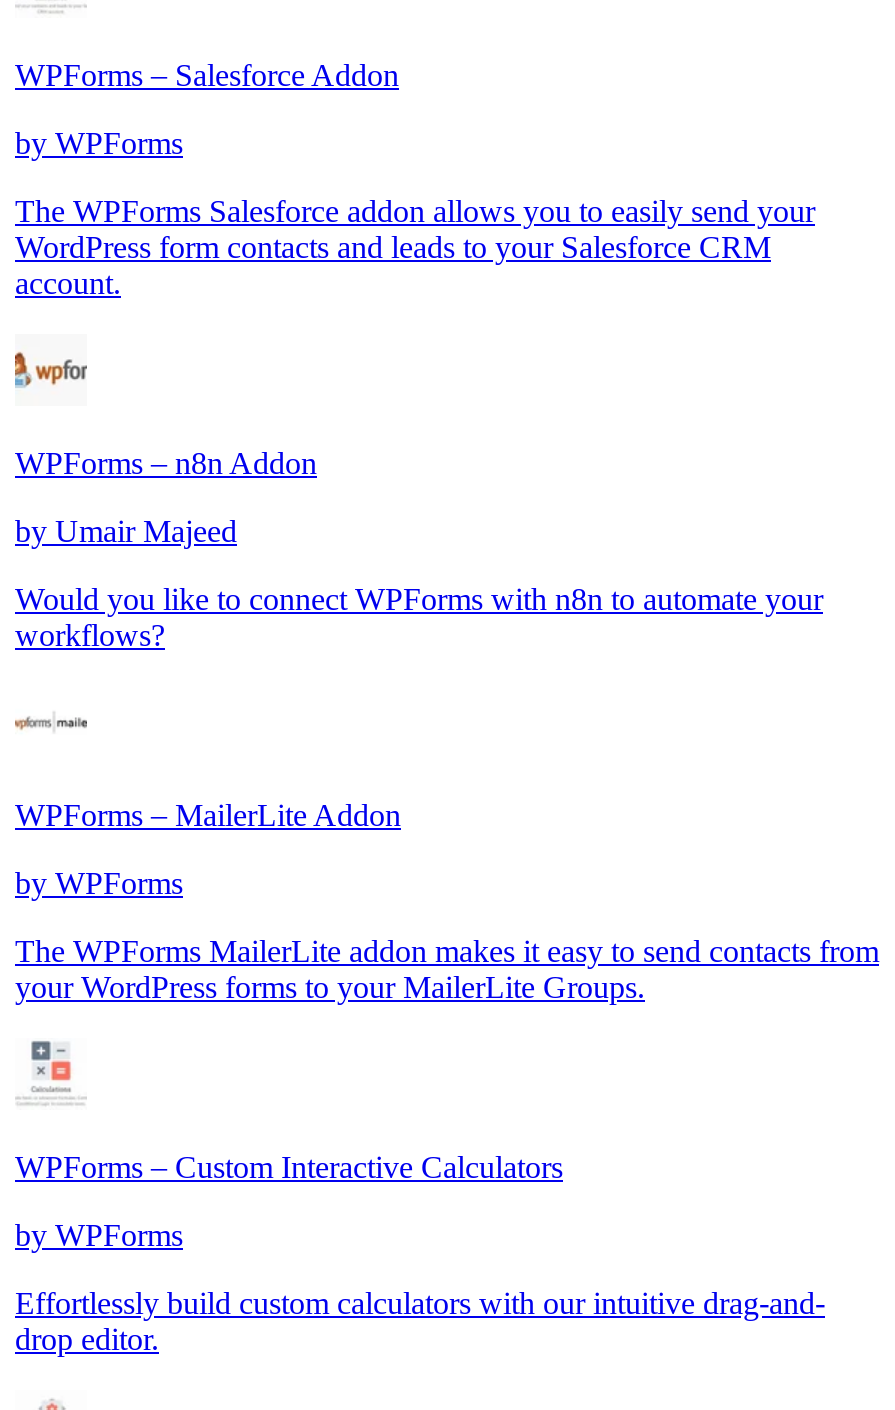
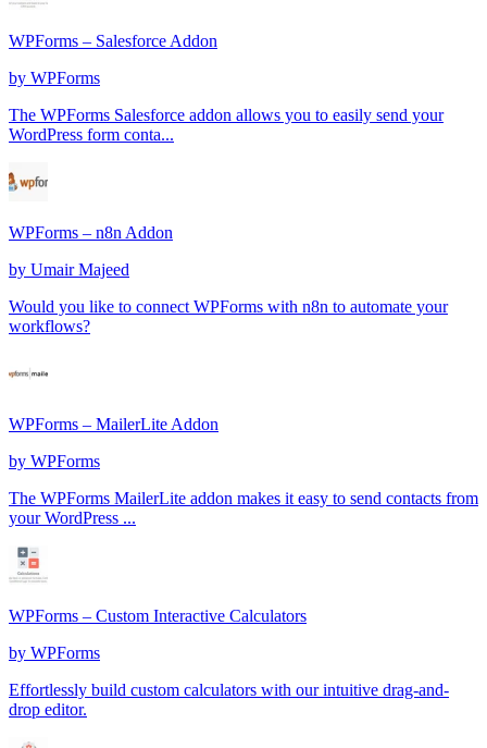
- WordPress form contacts and leads to your Salesforce CRM
- account.
+ WordPress form conta...

- your WordPress forms to your MailerLite Groups.
+ your WordPress ...
